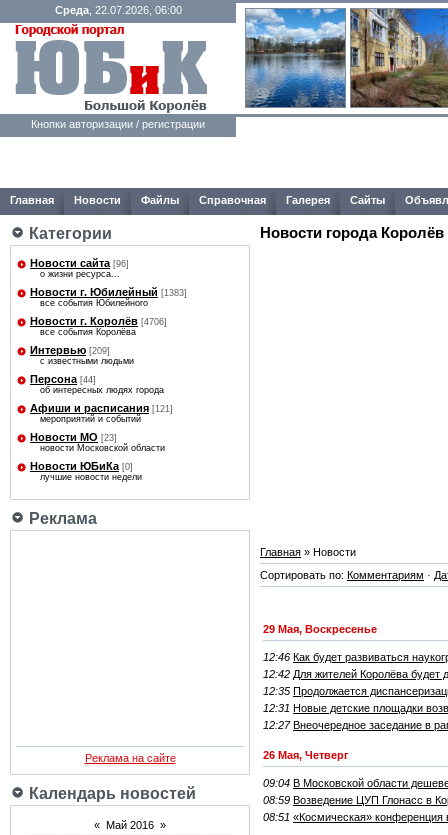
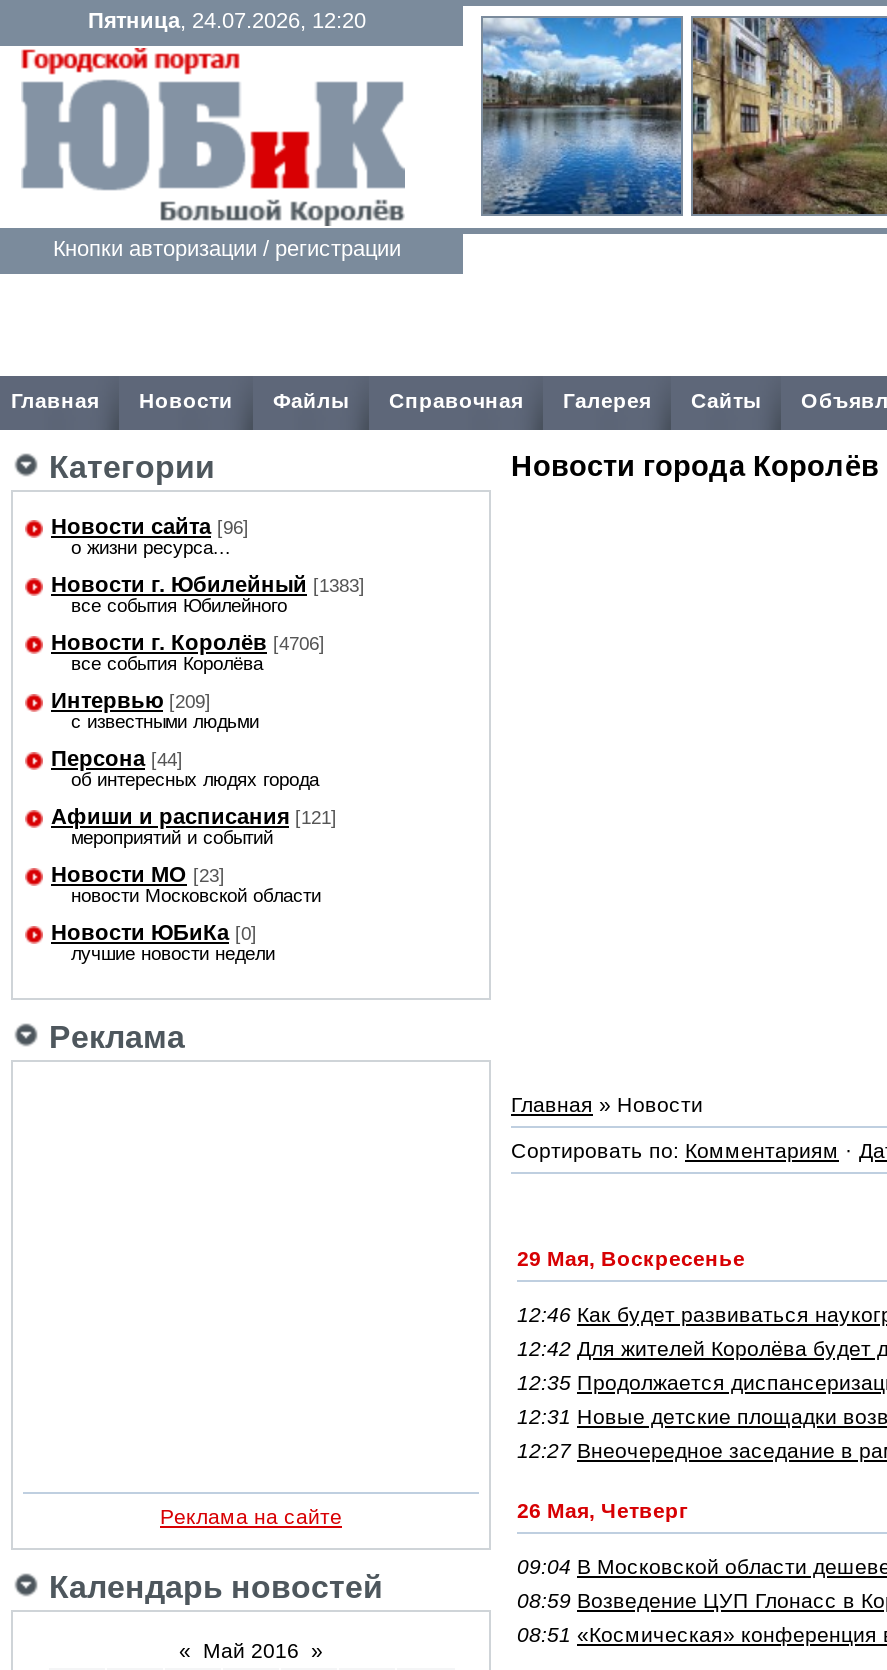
- Среда, 22.07.2026, 06:00
+ Пятница, 24.07.2026, 12:20
